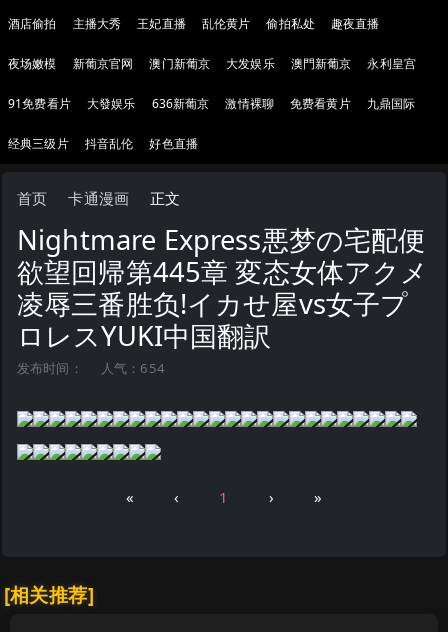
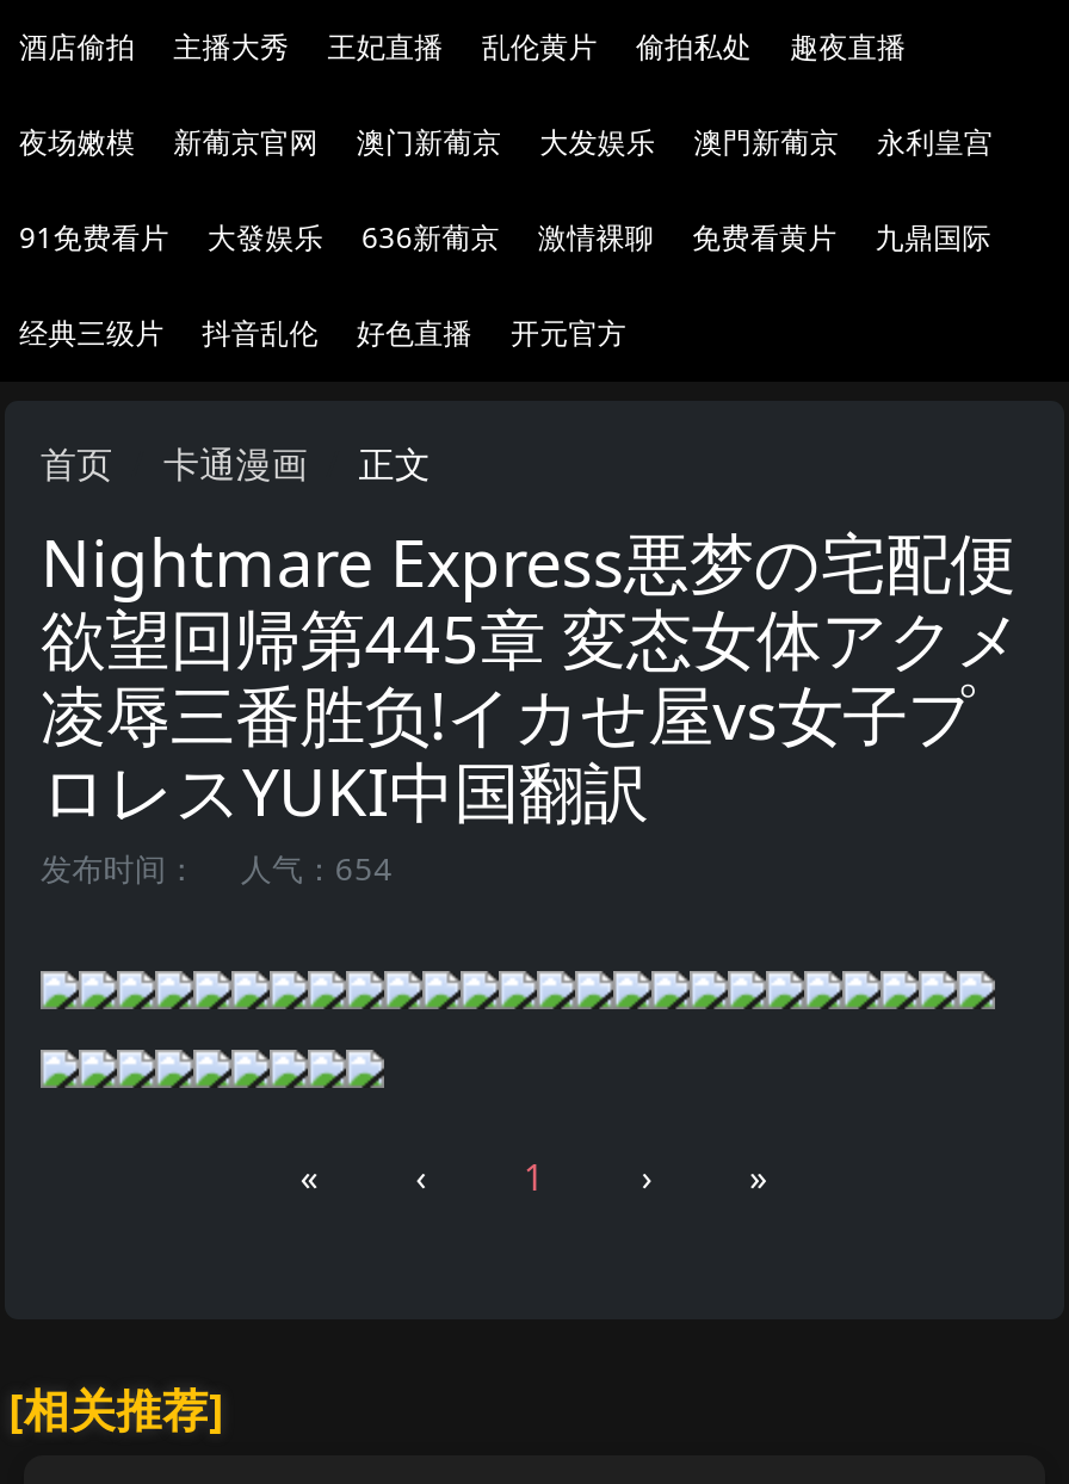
+ 开元官方
